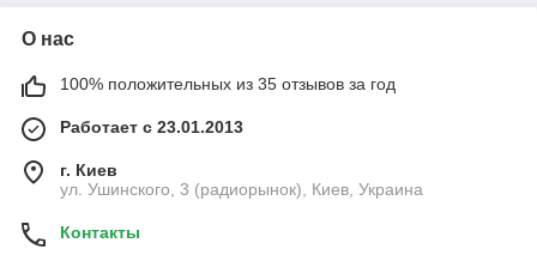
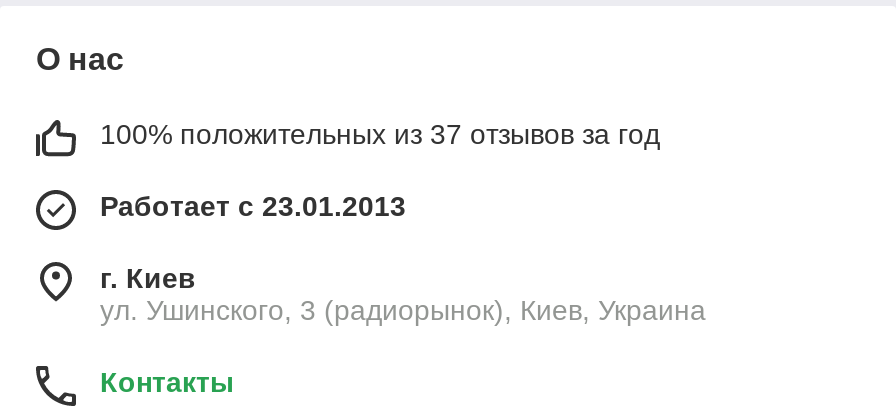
- 100% положительных из 35 отзывов за год
+ 100% положительных из 37 отзывов за год
